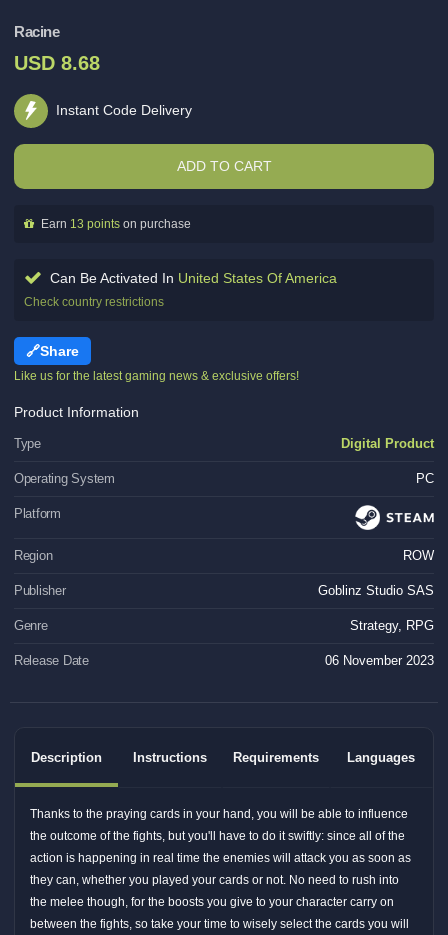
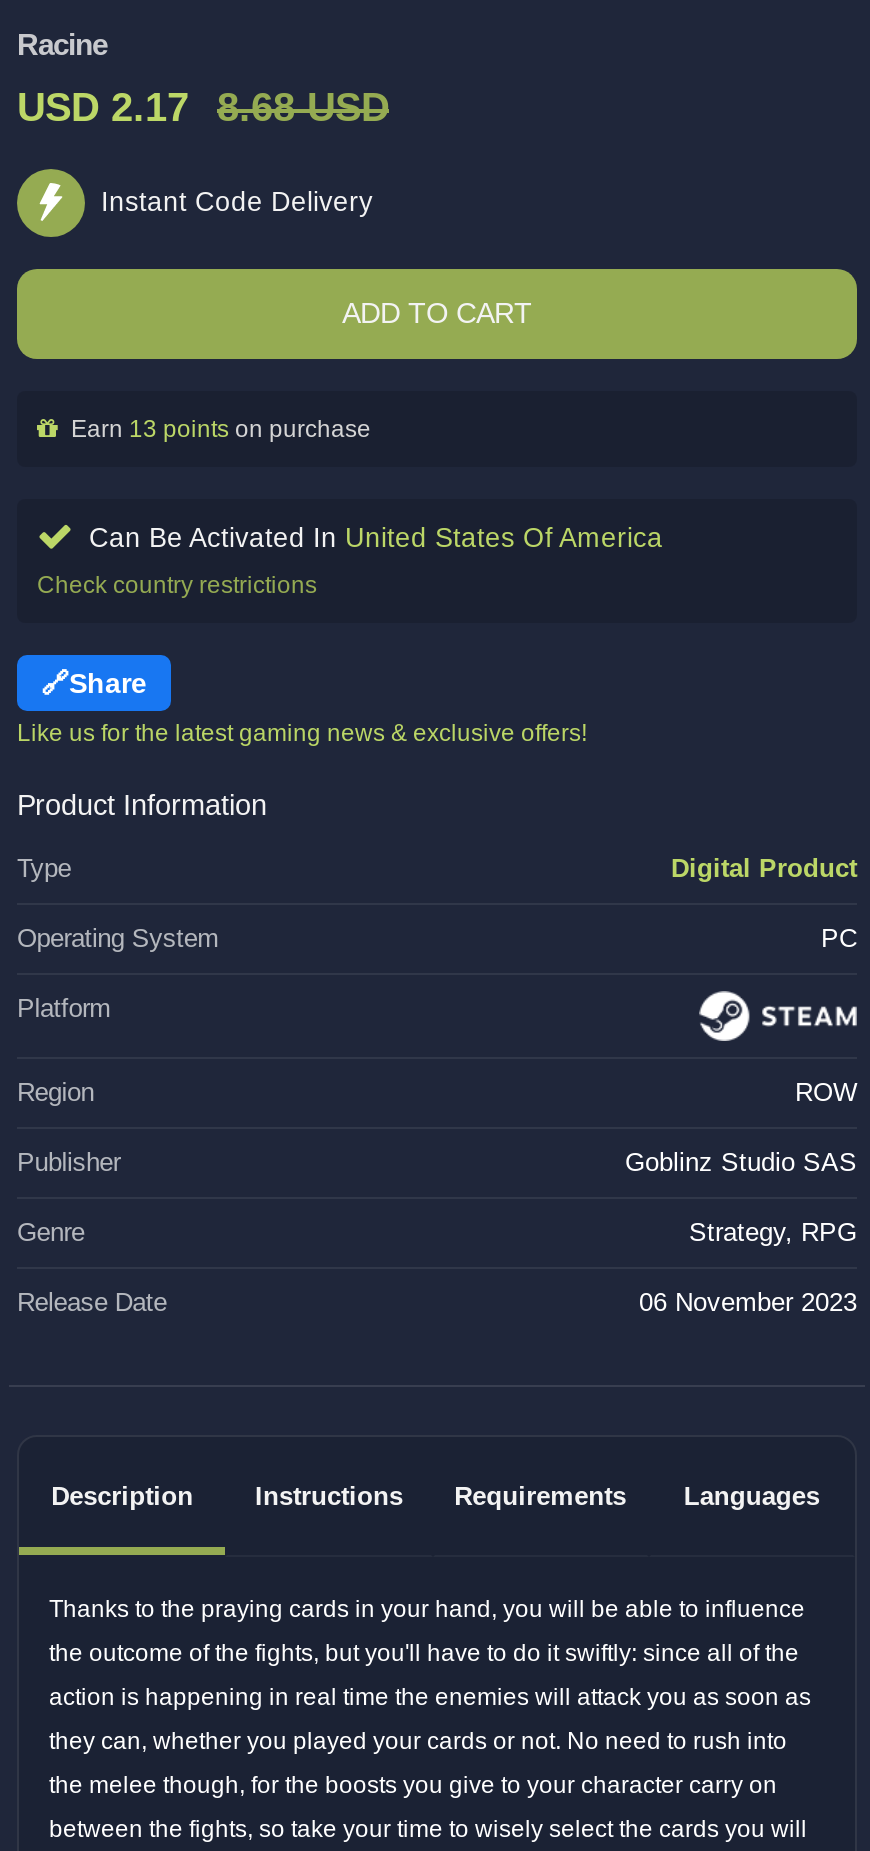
- USD 8.68
+ USD 2.17 8.68 USD
